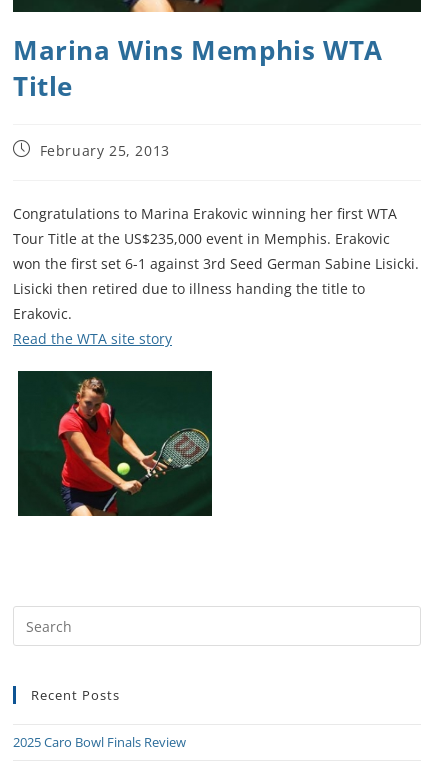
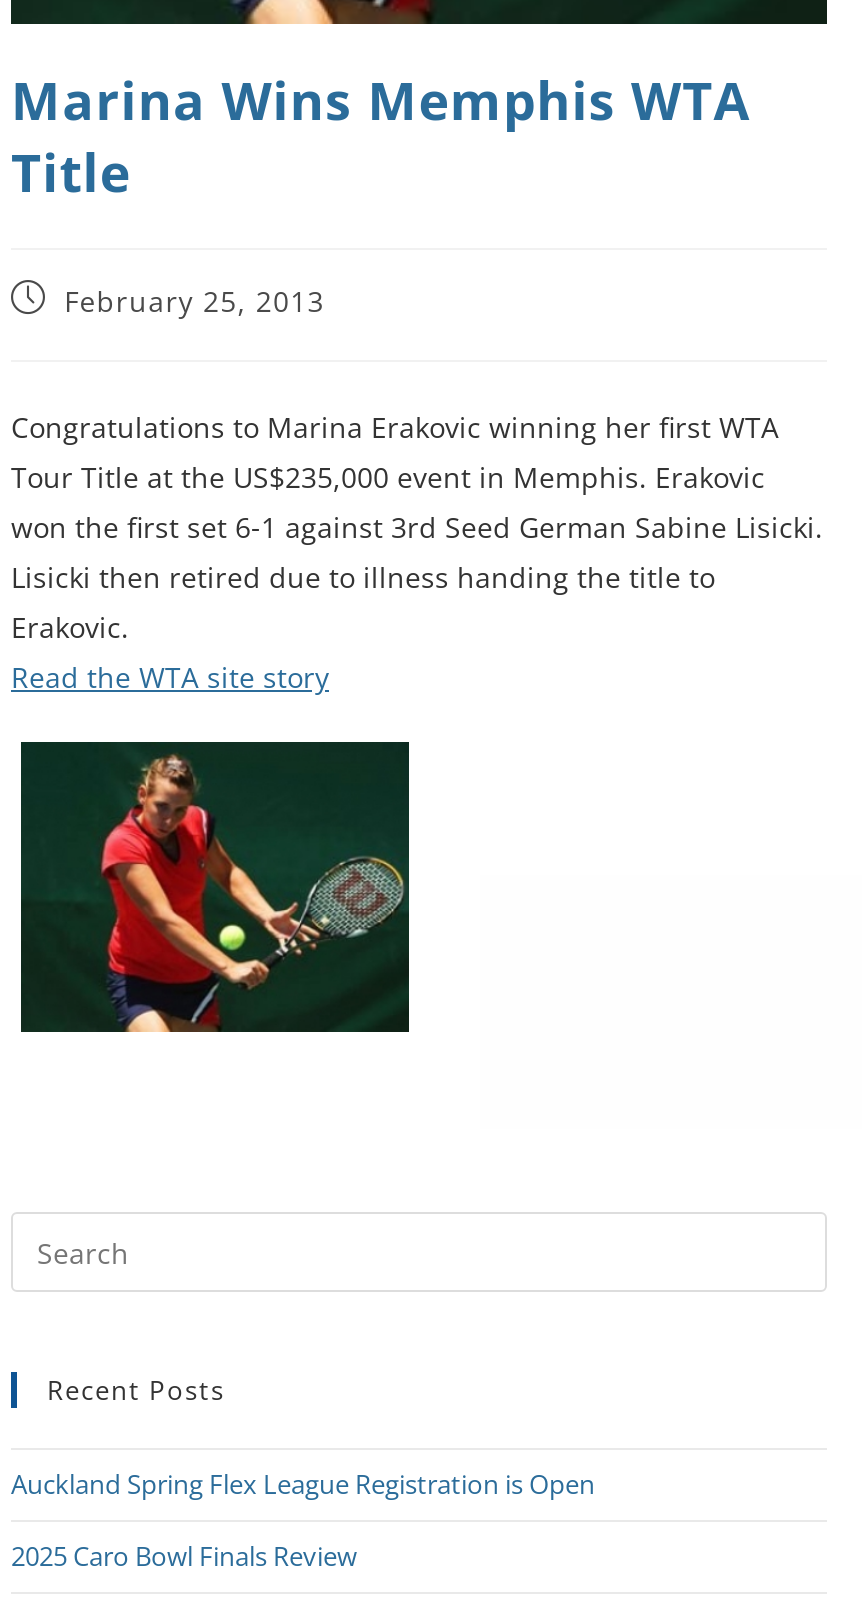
+ Auckland Spring Flex League Registration is Open
